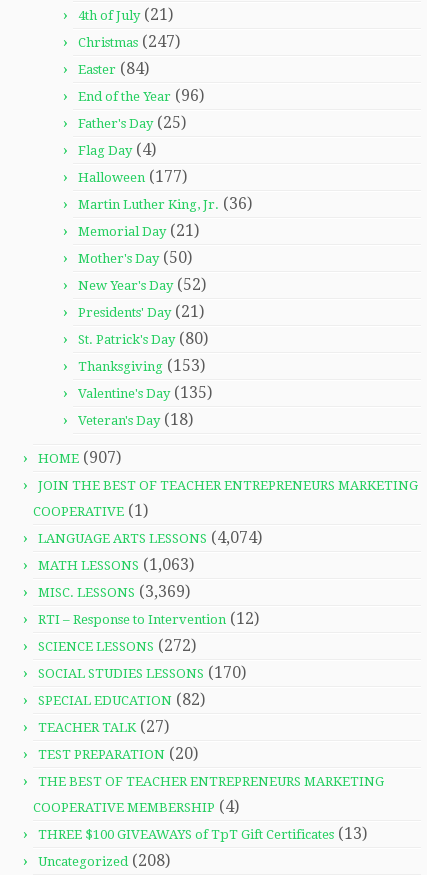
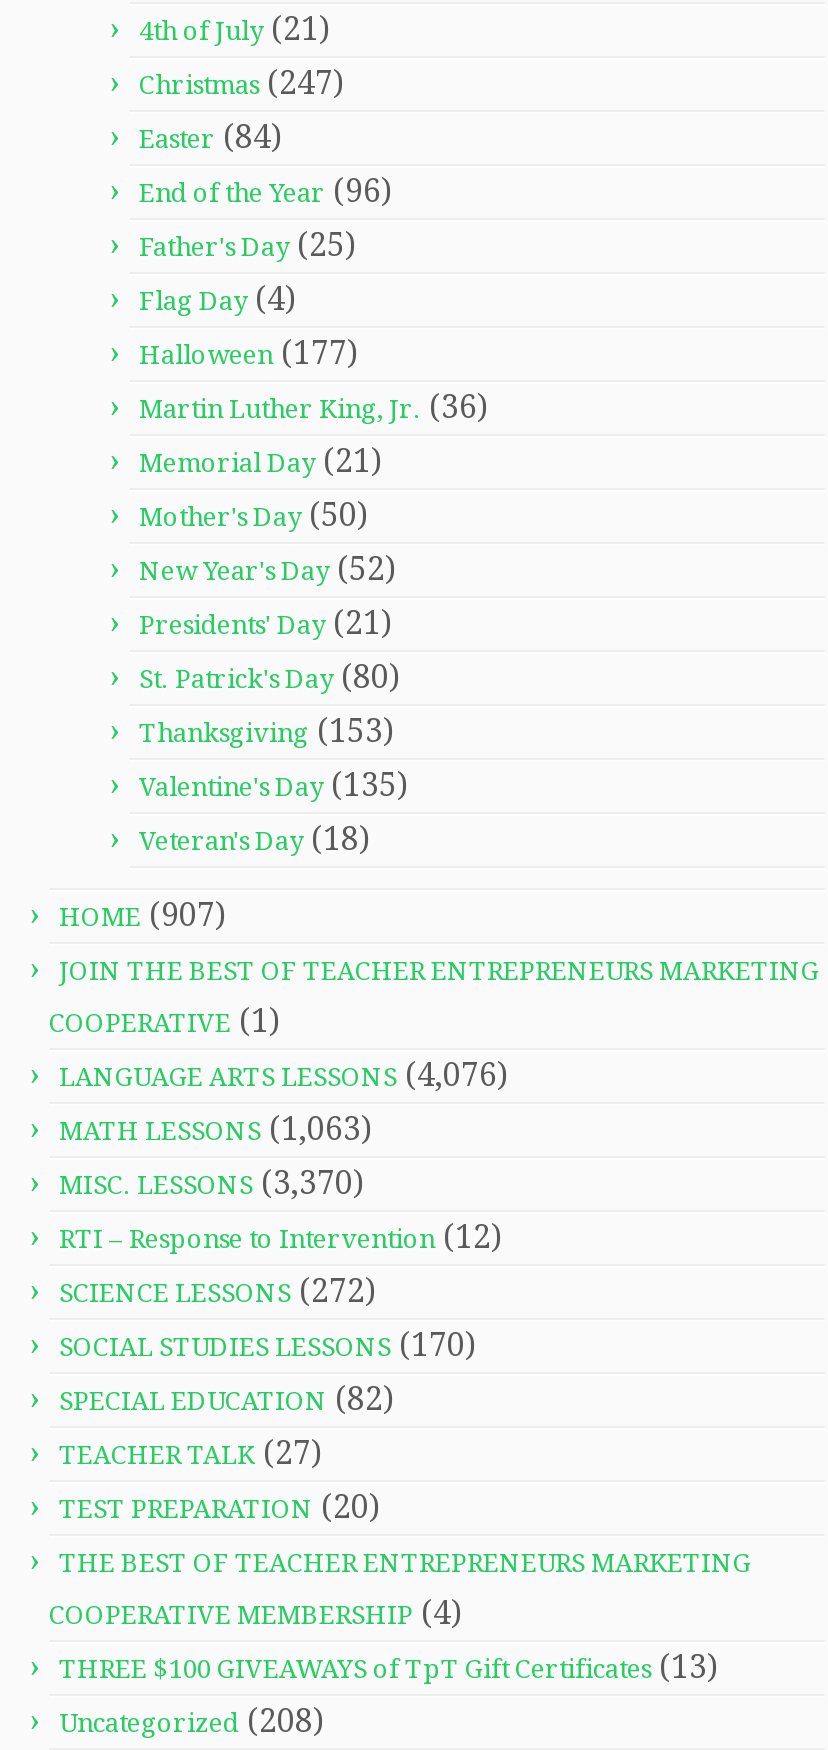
- LANGUAGE ARTS LESSONS (4,074)
+ LANGUAGE ARTS LESSONS (4,076)

- MISC. LESSONS (3,369)
+ MISC. LESSONS (3,370)
